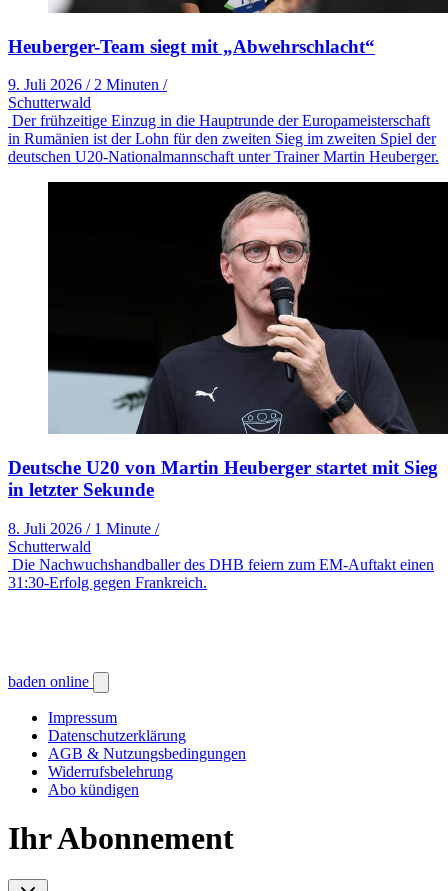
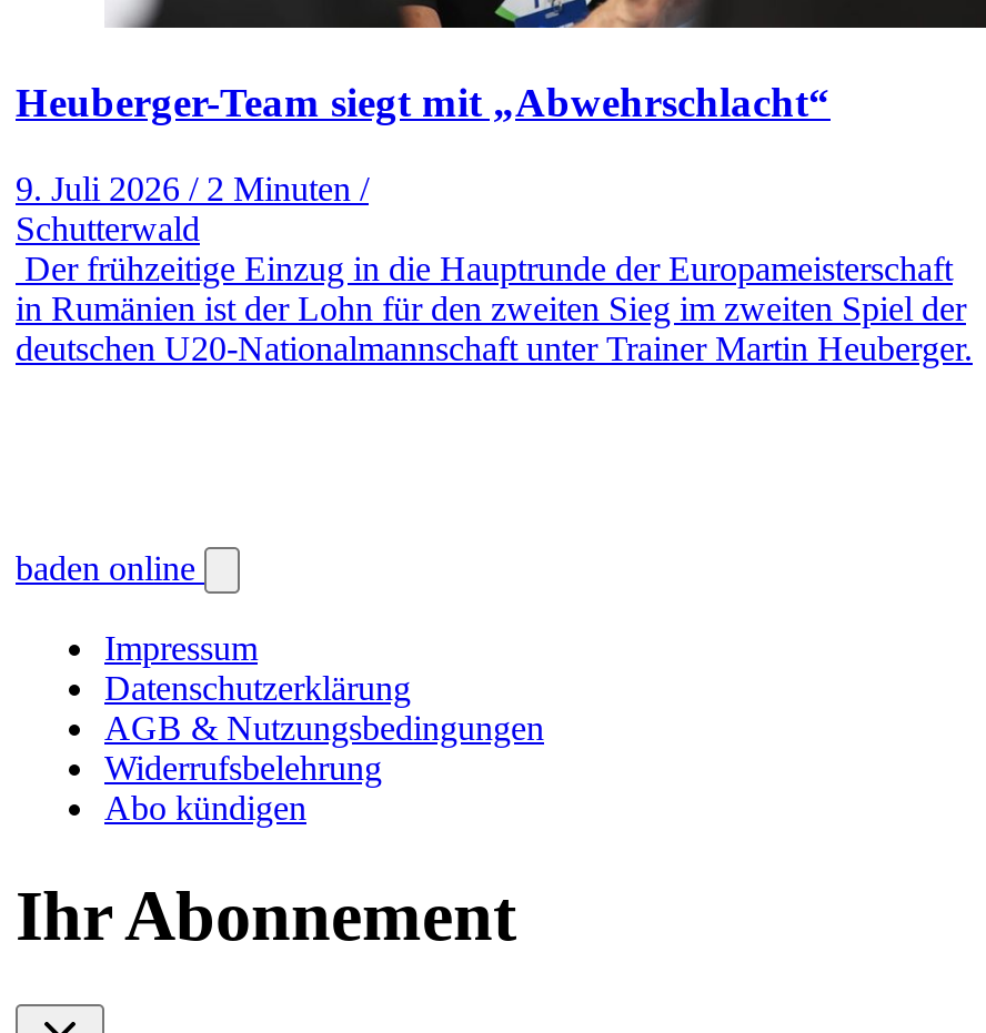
- [image]
- Deutsche U20 von Martin Heuberger startet mit Sieg
- in letzter Sekunde
- 8. Juli 2026 / 1 Minute /
- Schutterwald
- Die Nachwuchshandballer des DHB feiern zum EM-Auftakt einen
- 31:30-Erfolg gegen Frankreich.
